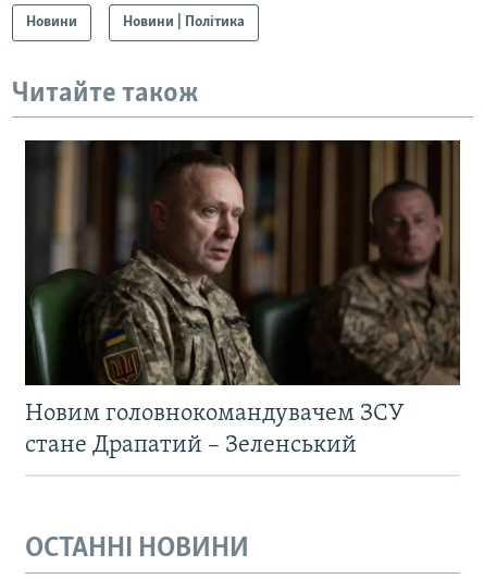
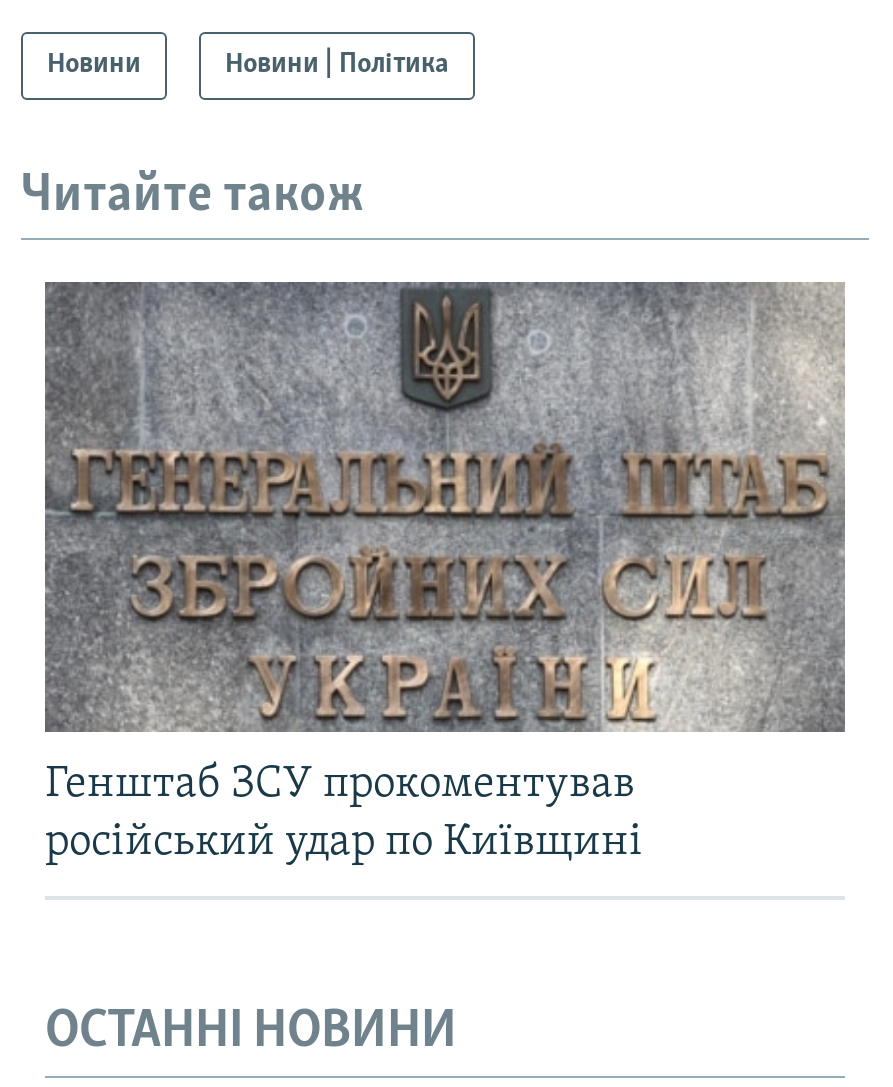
- [image]
- Новим головнокомандувачем ЗСУ
- стане Драпатий – Зеленський
+ [image]
+ Генштаб ЗСУ прокоментував
+ російський удар по Київщині
